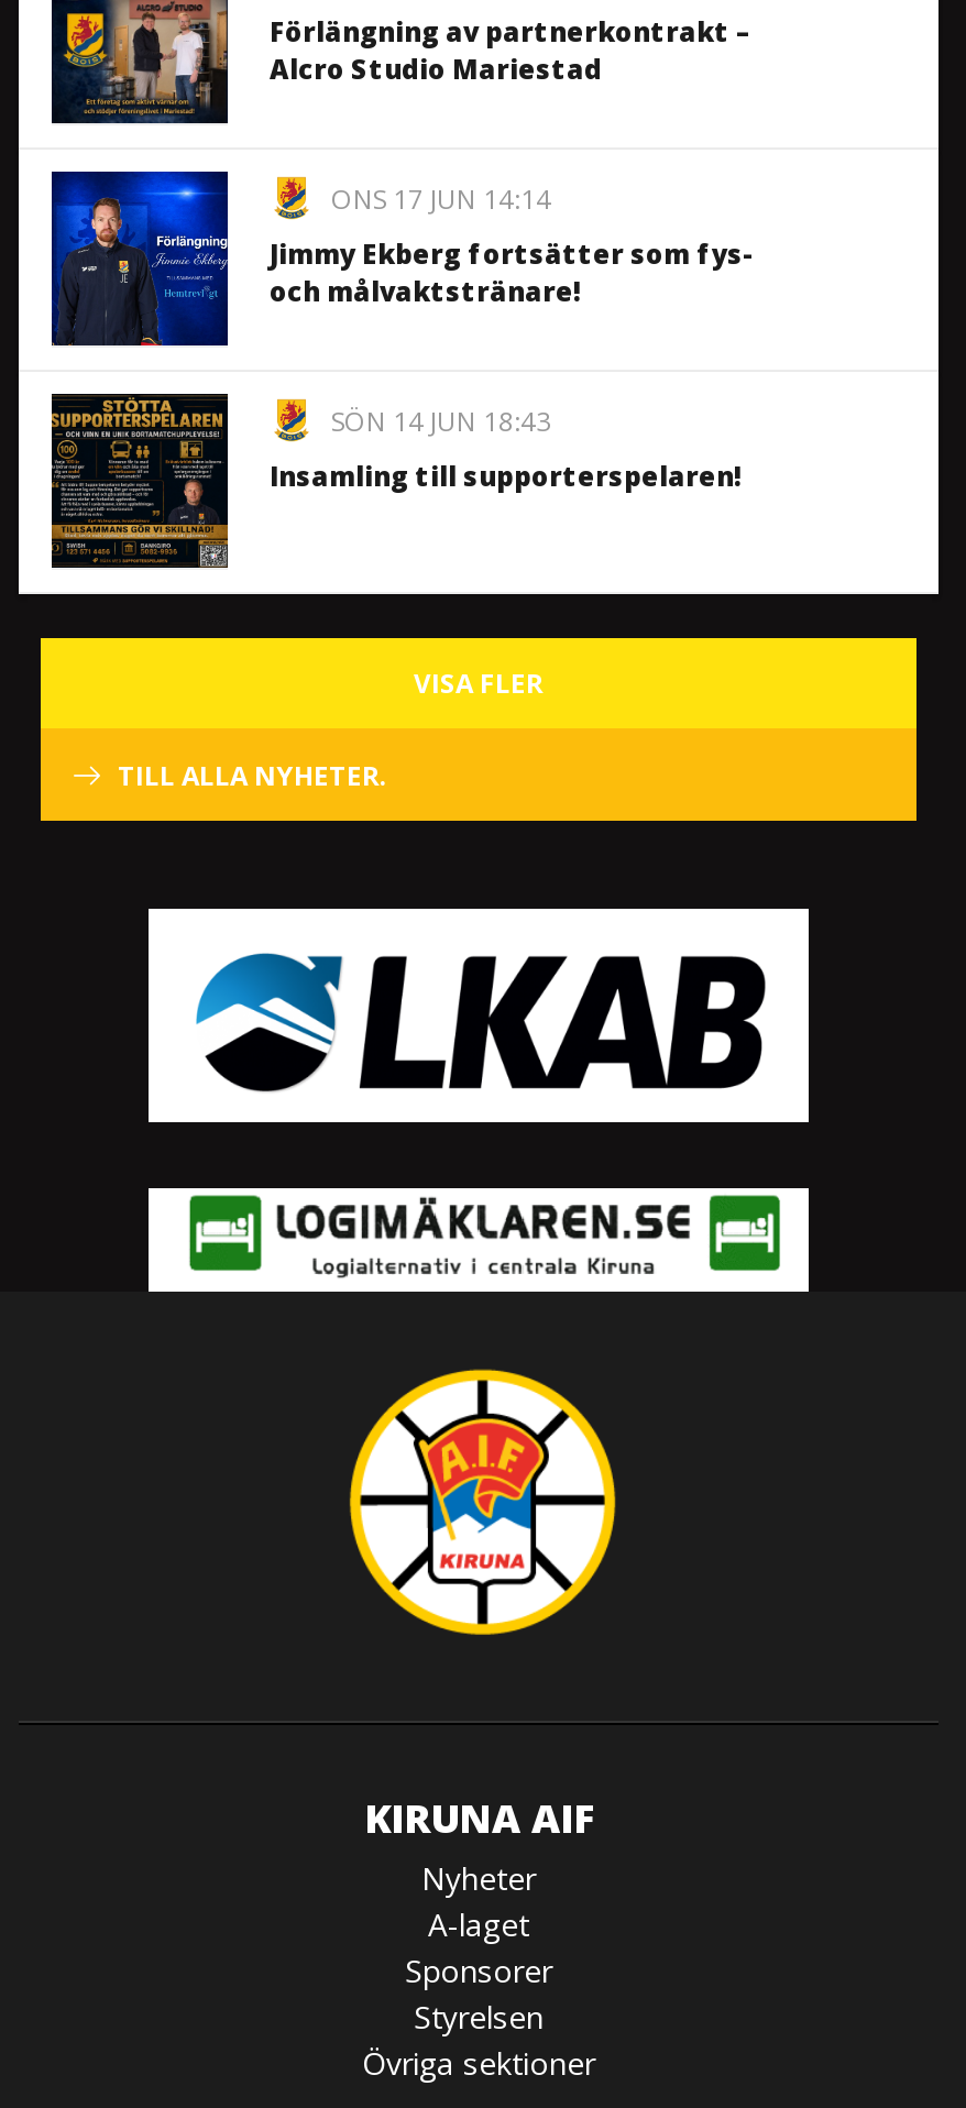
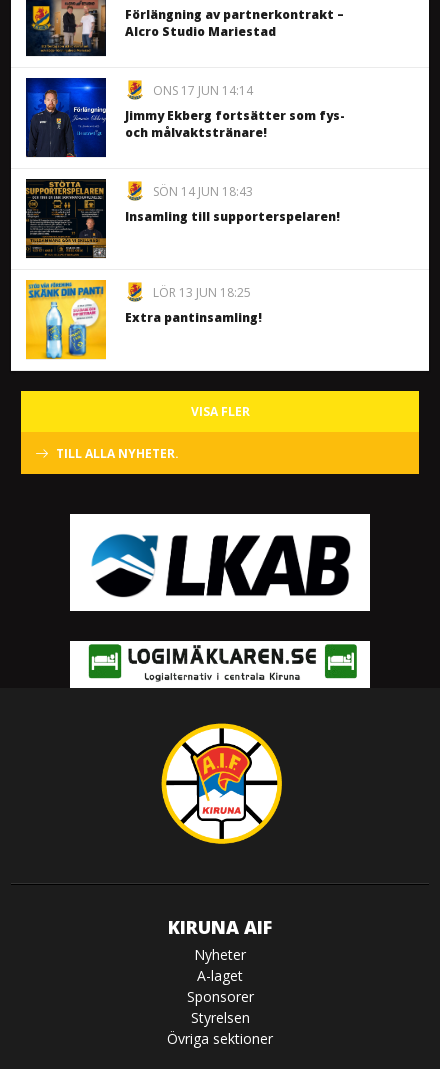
+ [image]
+ LÖR 13 JUN 18:25
+ Extra pantinsamling!
